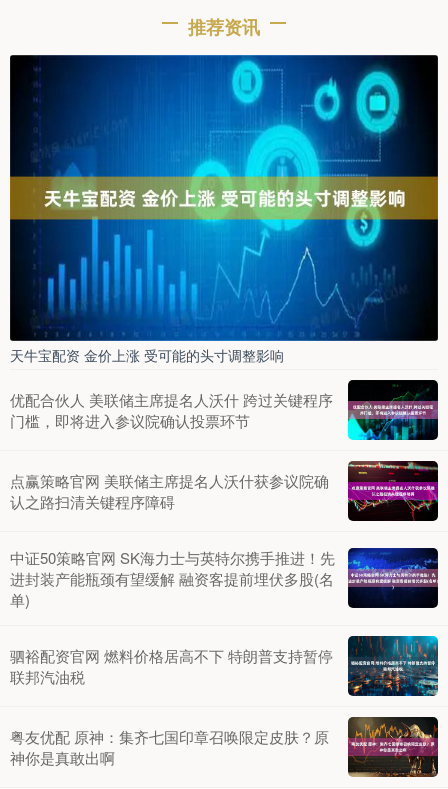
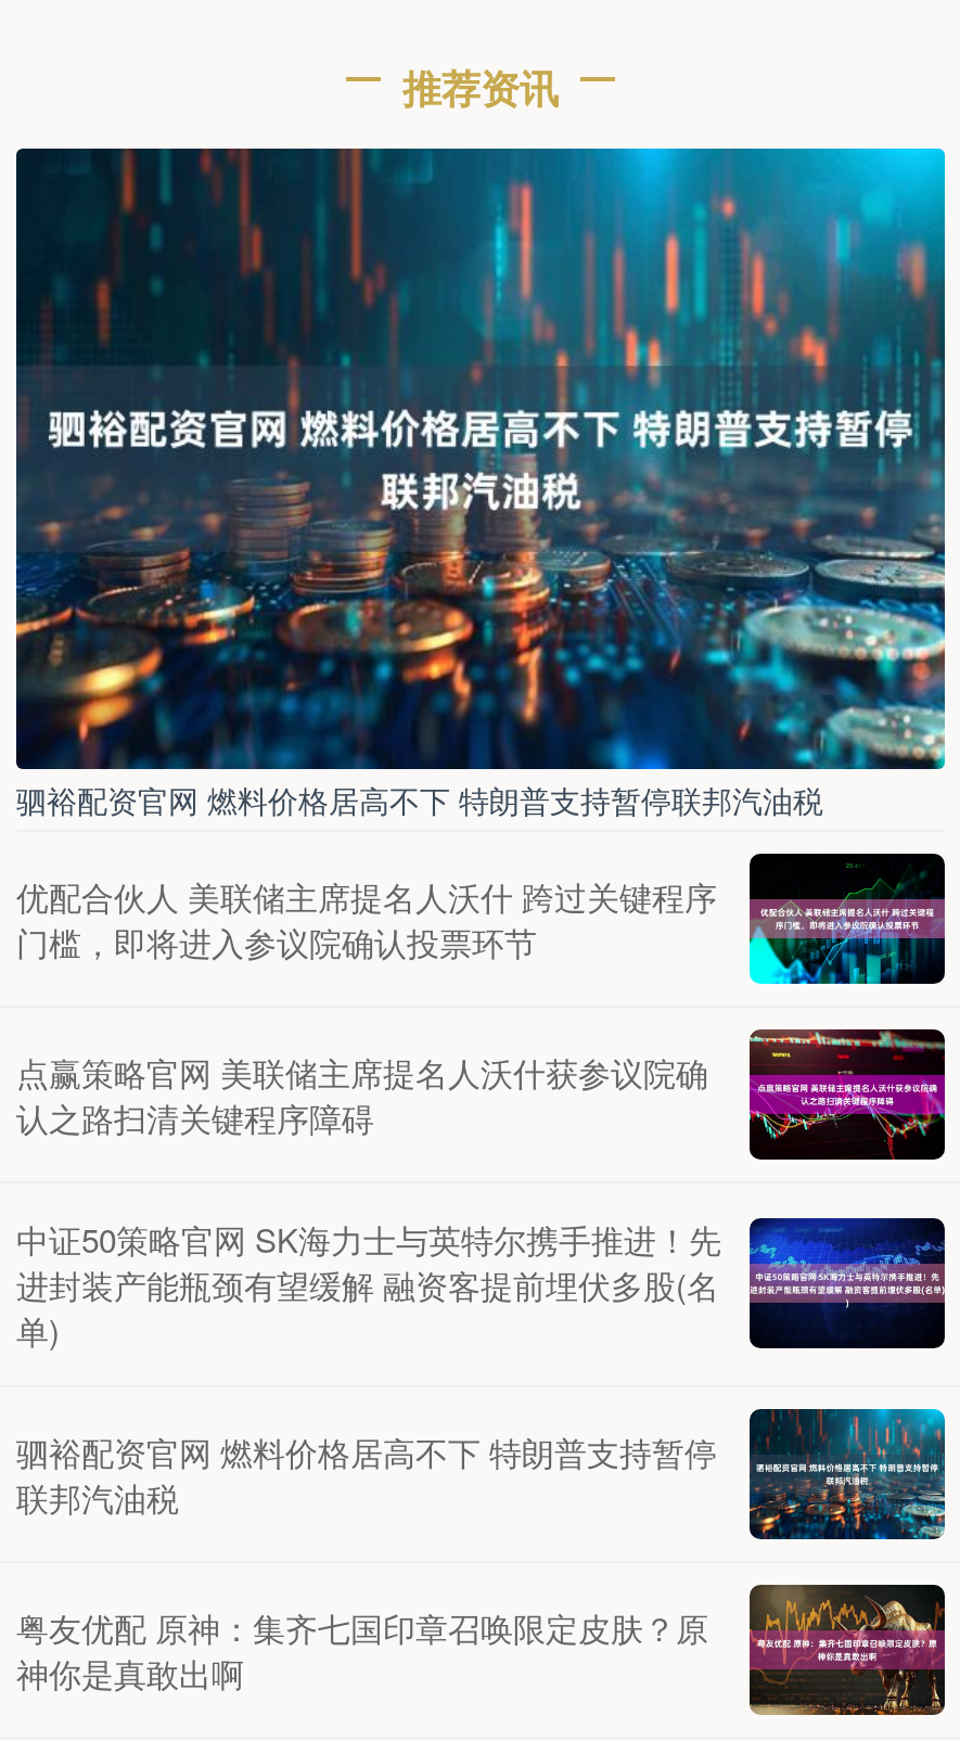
- [image]
- 天牛宝配资 金价上涨 受可能的头寸调整影响
+ [image]
+ 驷裕配资官网 燃料价格居高不下 特朗普支持暂停联邦汽油税
